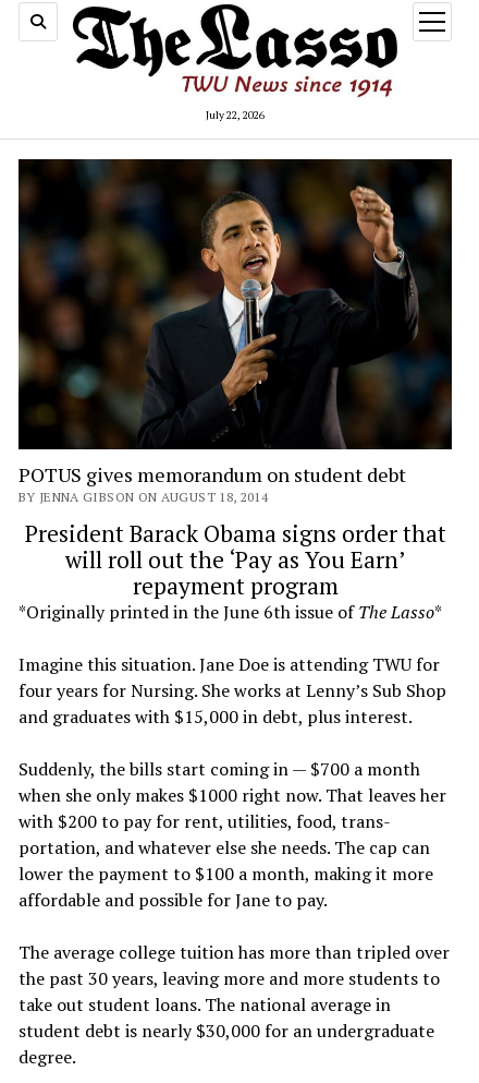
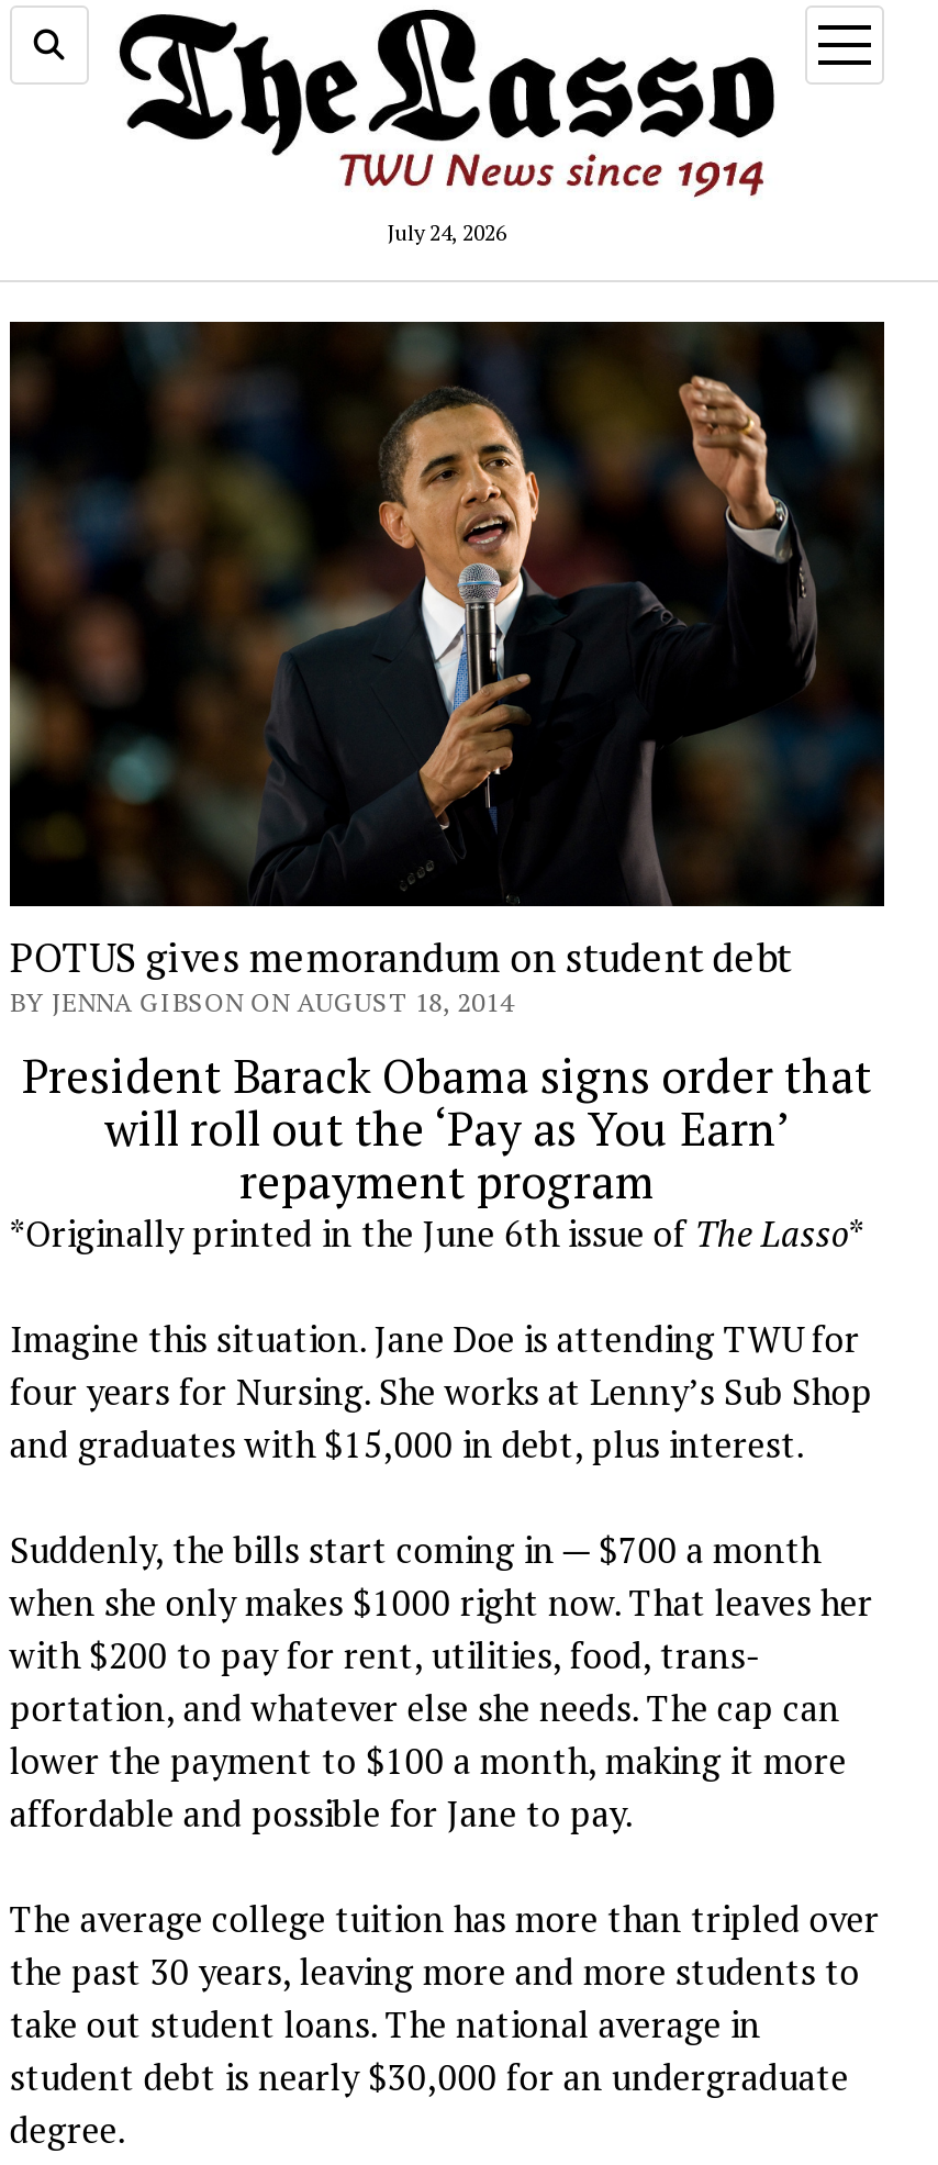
- July 22, 2026
+ July 24, 2026
